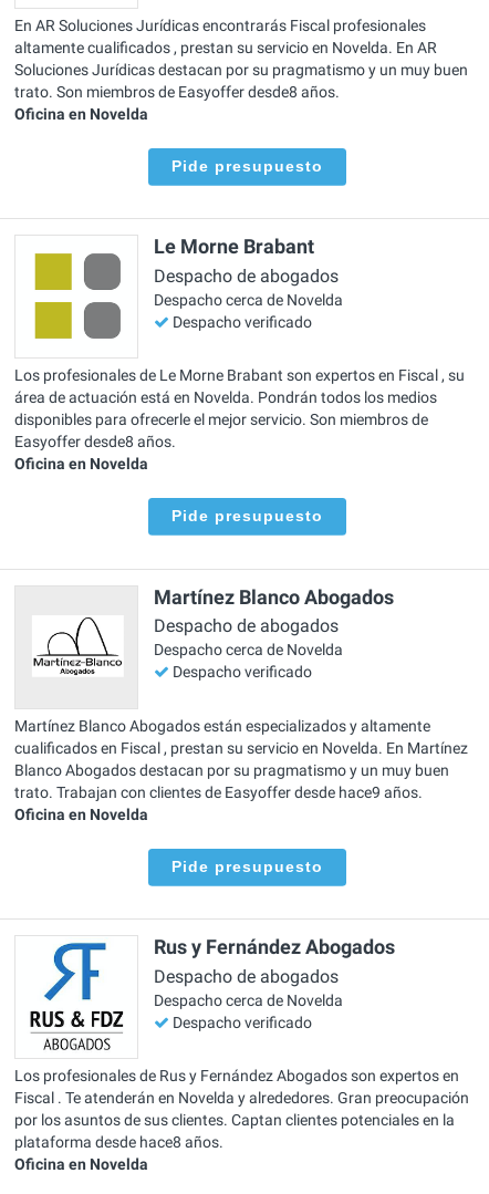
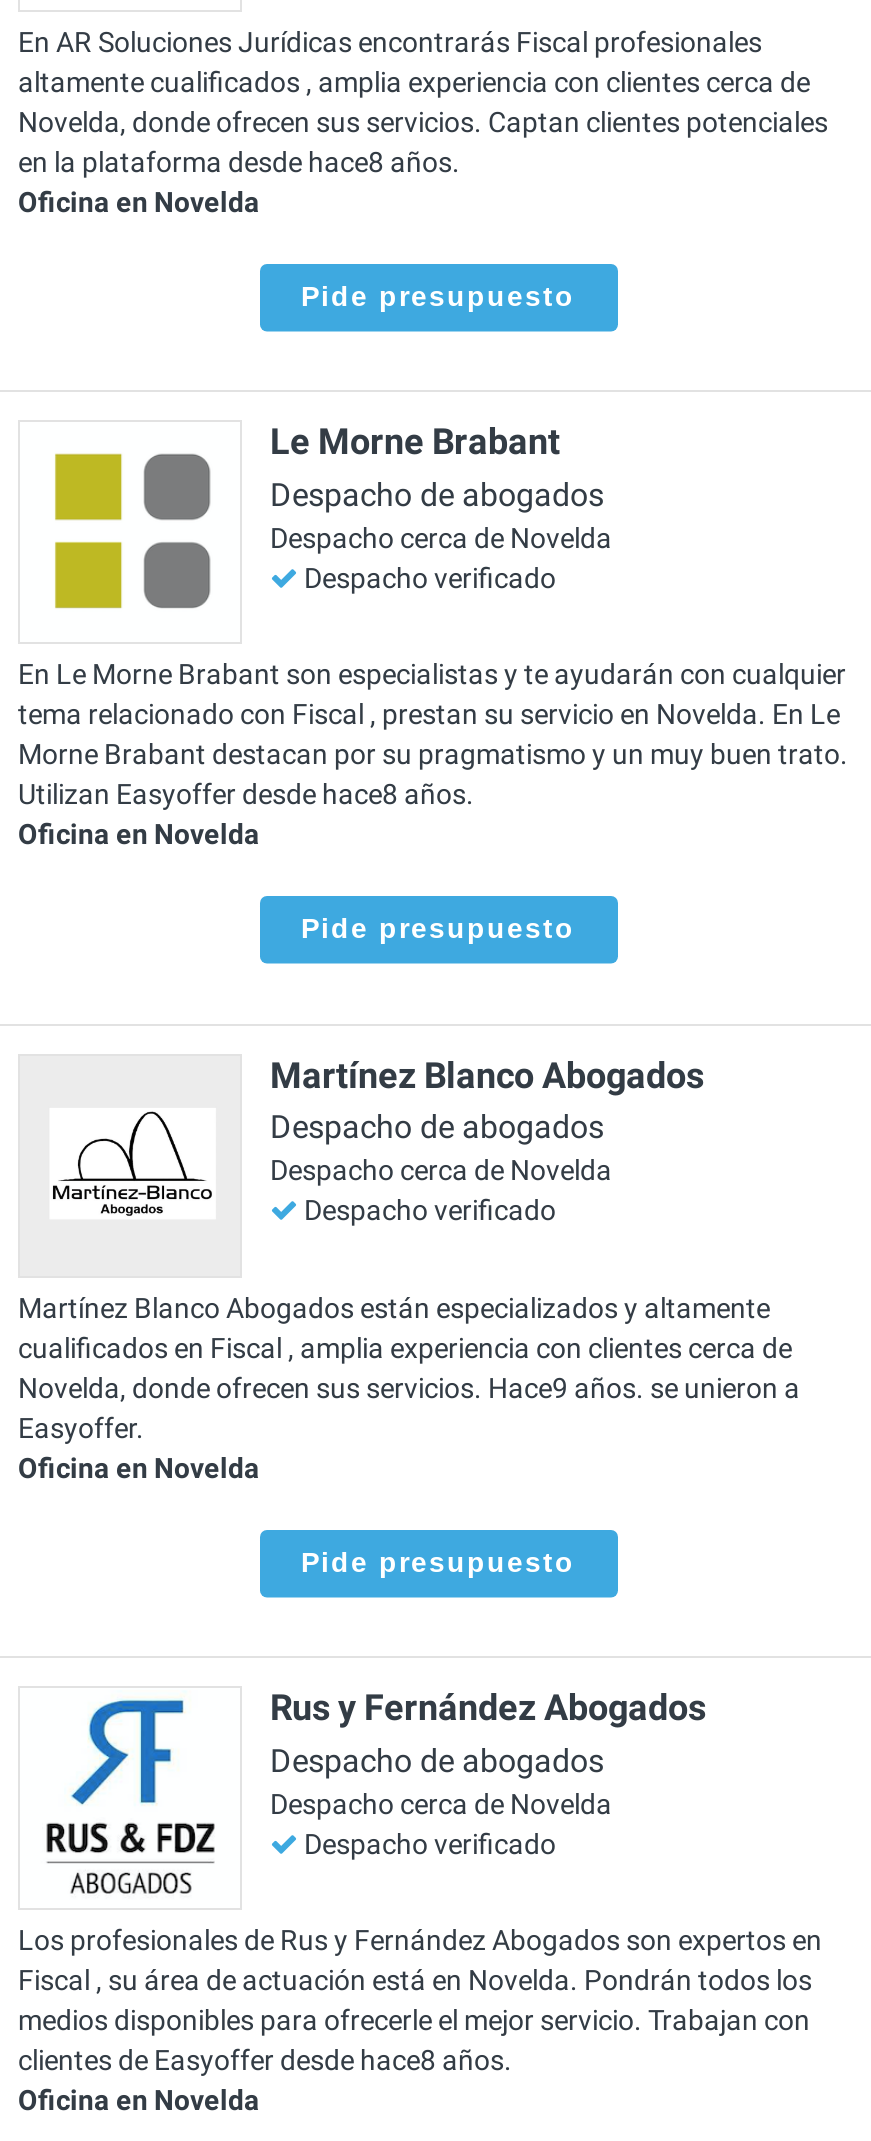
- altamente cualificados , prestan su servicio en Novelda. En AR
- Soluciones Jurídicas destacan por su pragmatismo y un muy buen
- trato. Son miembros de Easyoffer desde8 años.
+ altamente cualificados , amplia experiencia con clientes cerca de
+ Novelda, donde ofrecen sus servicios. Captan clientes potenciales
+ en la plataforma desde hace8 años.

- Los profesionales de Le Morne Brabant son expertos en Fiscal , su
- área de actuación está en Novelda. Pondrán todos los medios
- disponibles para ofrecerle el mejor servicio. Son miembros de
- Easyoffer desde8 años.
+ En Le Morne Brabant son especialistas y te ayudarán con cualquier
+ tema relacionado con Fiscal , prestan su servicio en Novelda. En Le
+ Morne Brabant destacan por su pragmatismo y un muy buen trato.
+ Utilizan Easyoffer desde hace8 años.

- cualificados en Fiscal , prestan su servicio en Novelda. En Martínez
- Blanco Abogados destacan por su pragmatismo y un muy buen
- trato. Trabajan con clientes de Easyoffer desde hace9 años.
+ cualificados en Fiscal , amplia experiencia con clientes cerca de
+ Novelda, donde ofrecen sus servicios. Hace9 años. se unieron a
+ Easyoffer.

- Fiscal . Te atenderán en Novelda y alrededores. Gran preocupación
- por los asuntos de sus clientes. Captan clientes potenciales en la
- plataforma desde hace8 años.
+ Fiscal , su área de actuación está en Novelda. Pondrán todos los
+ medios disponibles para ofrecerle el mejor servicio. Trabajan con
+ clientes de Easyoffer desde hace8 años.
